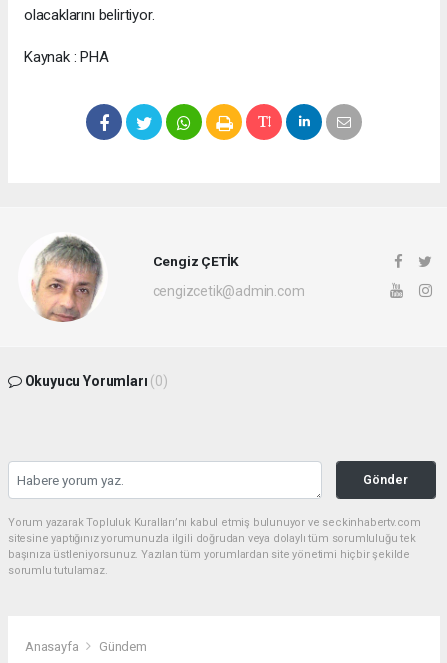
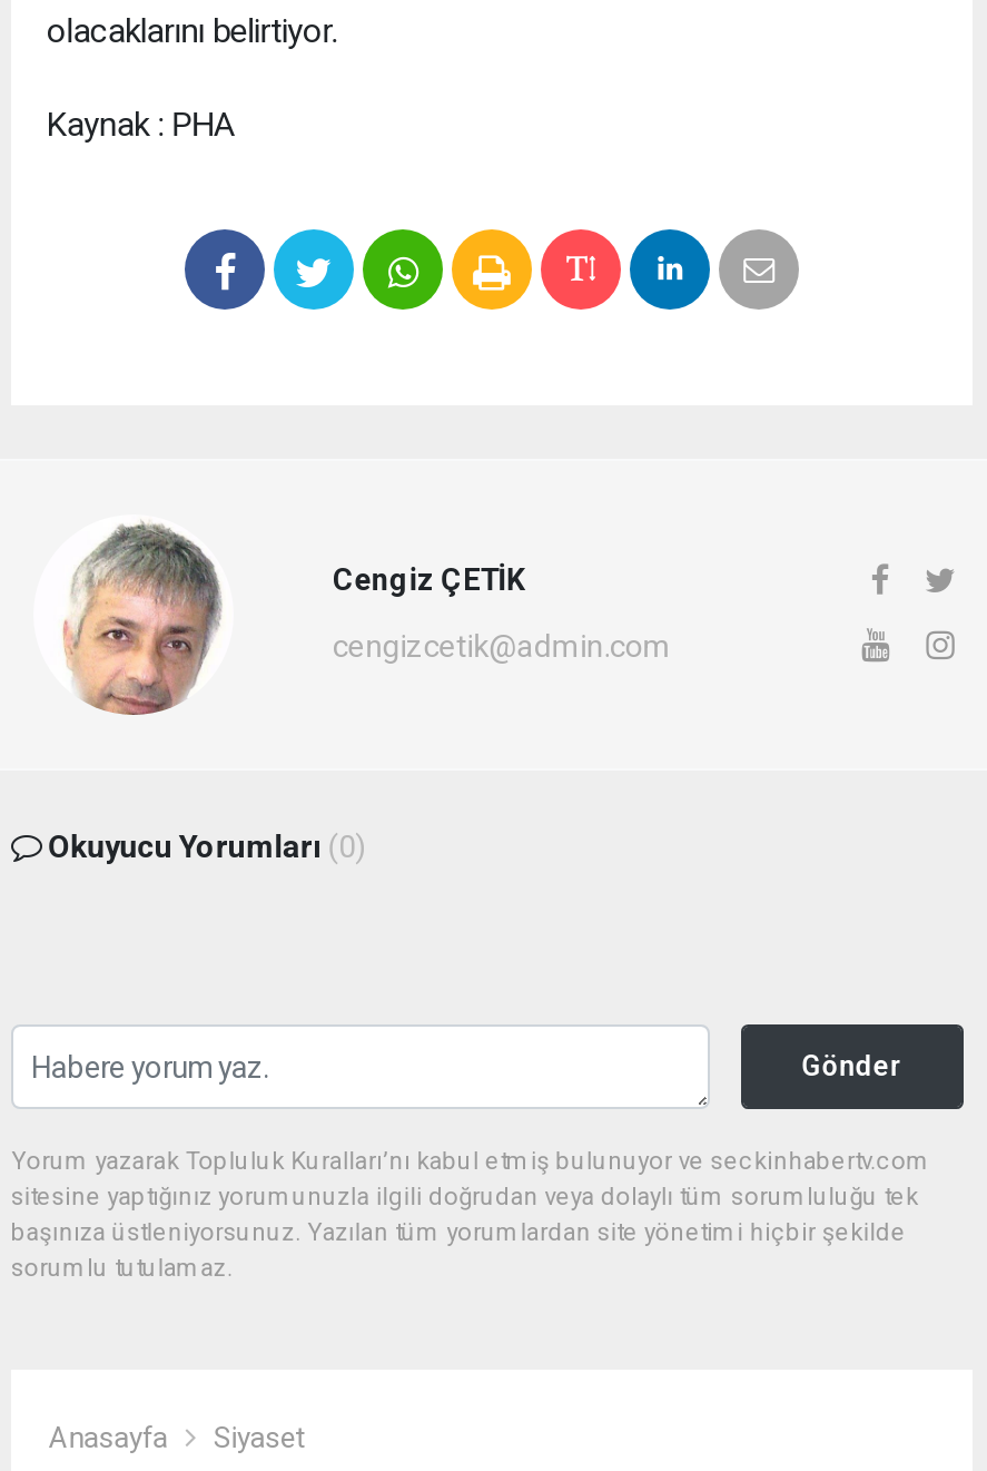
- Gündem
+ Siyaset
